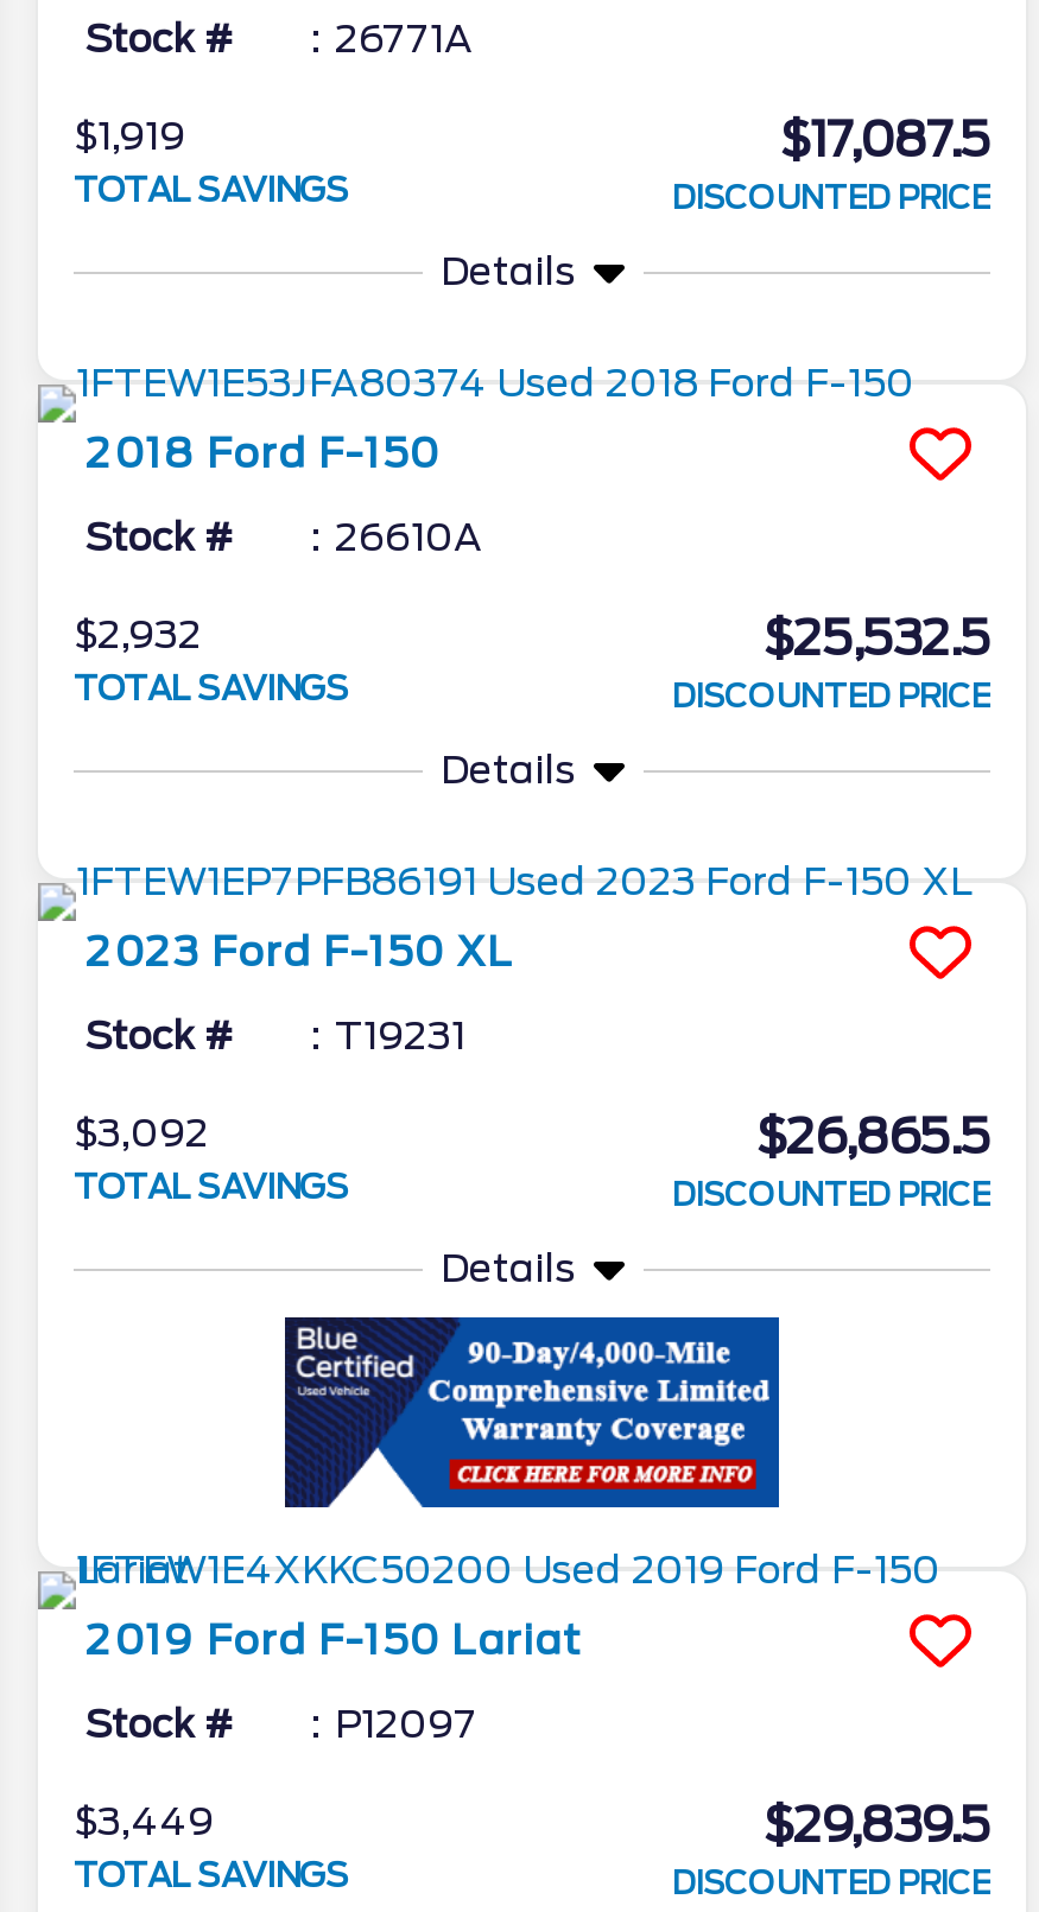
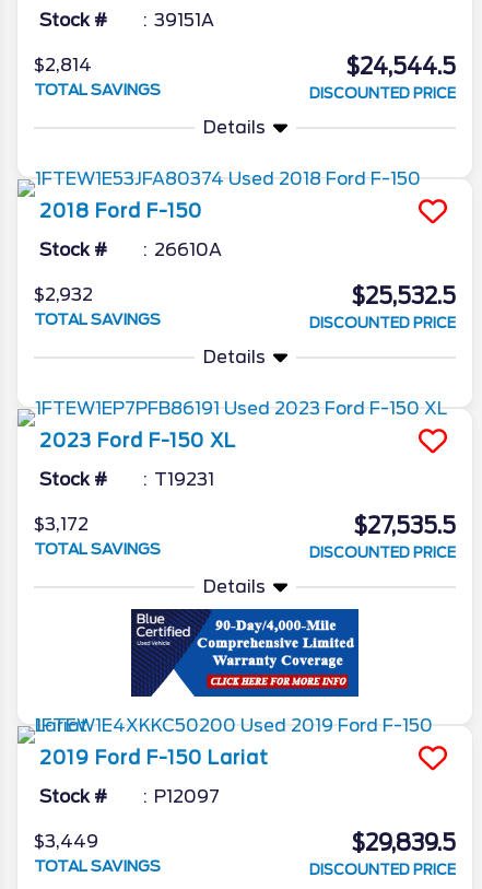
- 26771A
+ 39151A

- $1,919
+ $2,814

- $17,087.5
+ $24,544.5

- $3,092
+ $3,172

- $26,865.5
+ $27,535.5
